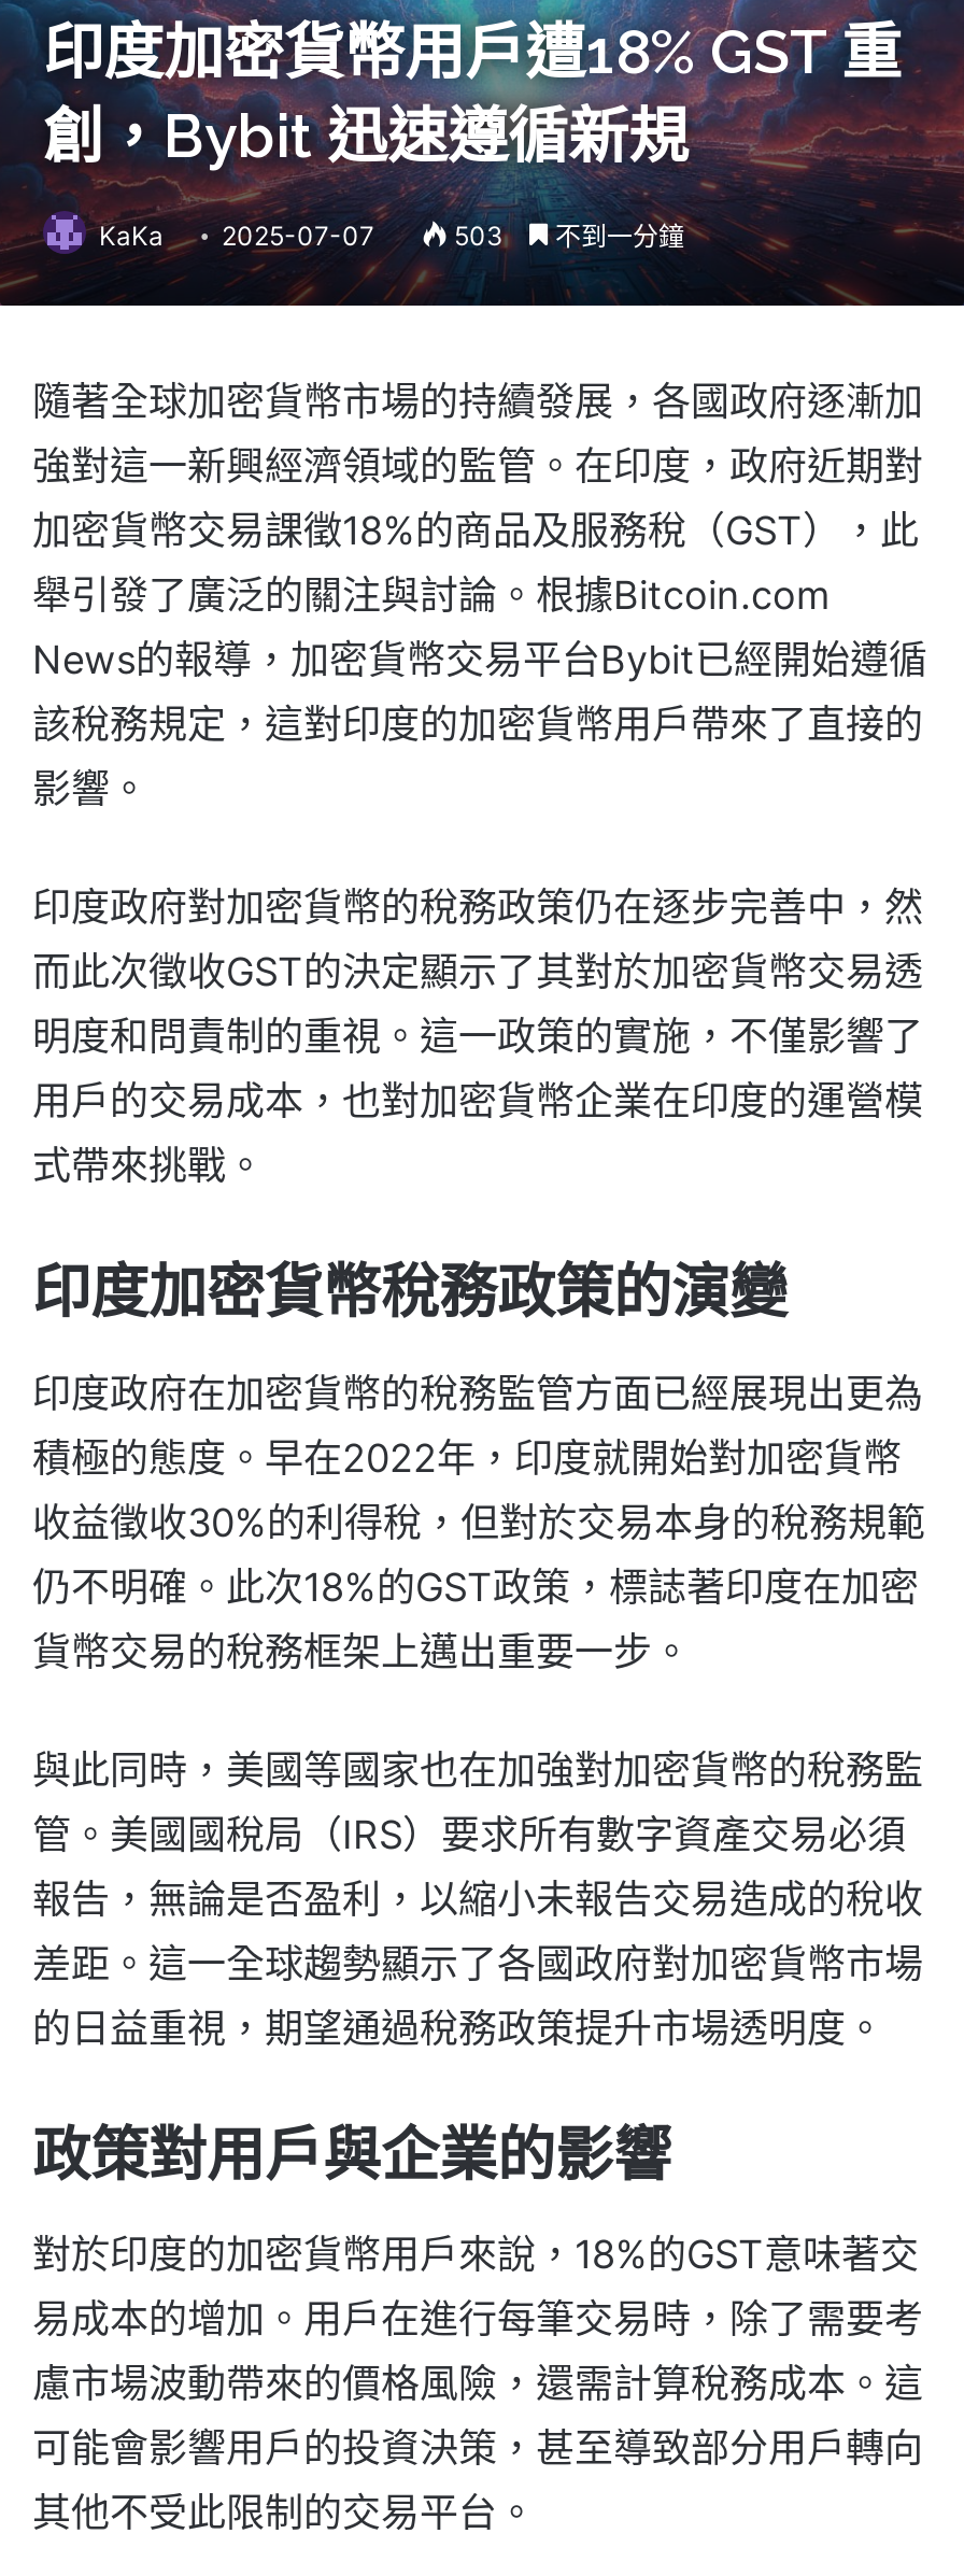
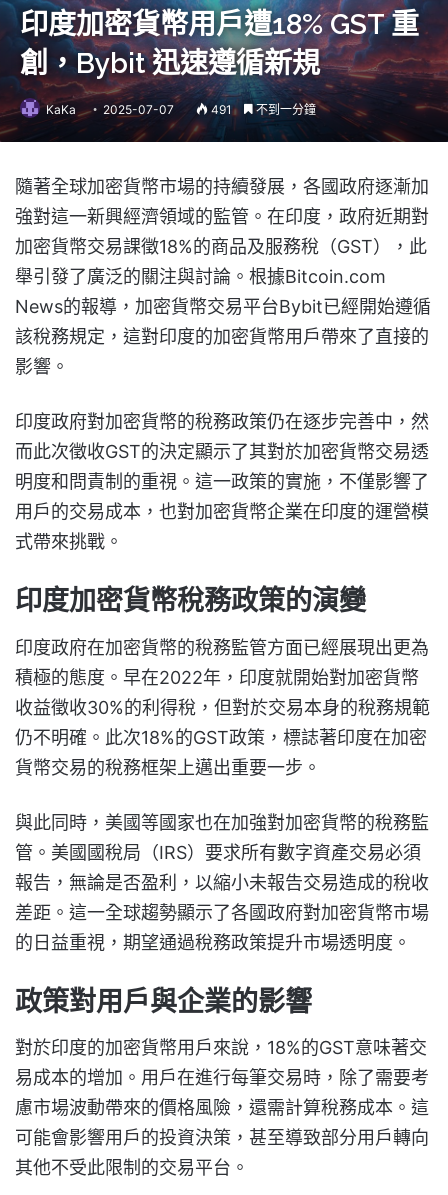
- 503 不到一分鐘
+ 491 不到一分鐘
